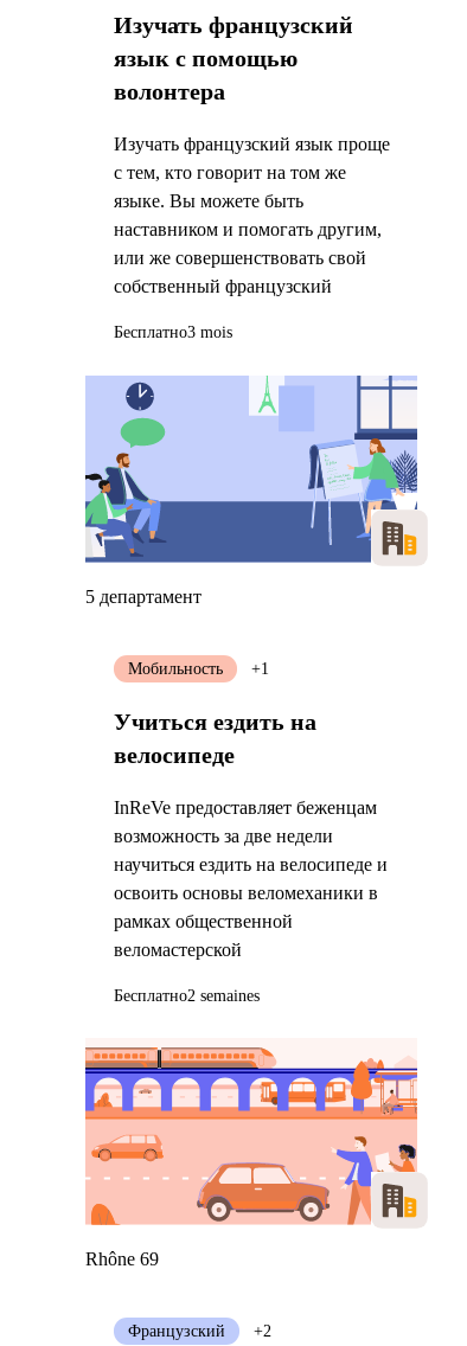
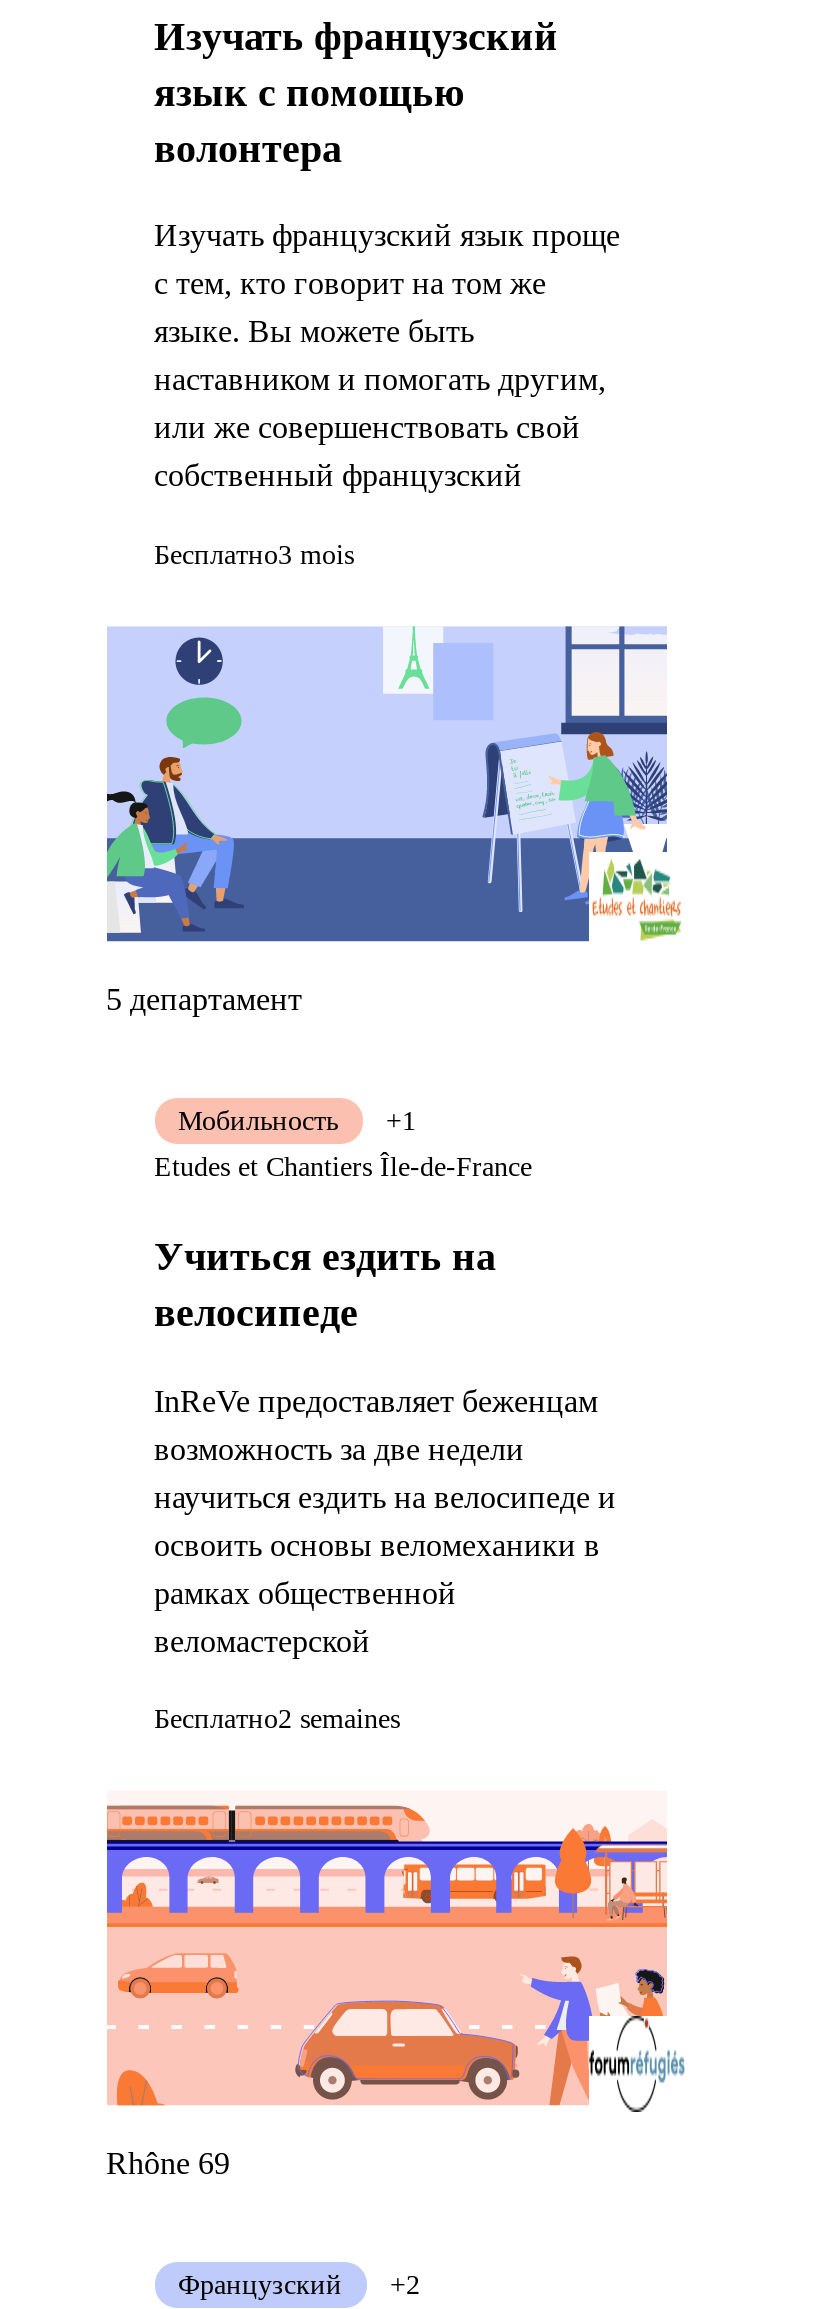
- [image]
+ [image]

+ Etudes et Chantiers Île-de-France

- [image]
+ [image]
